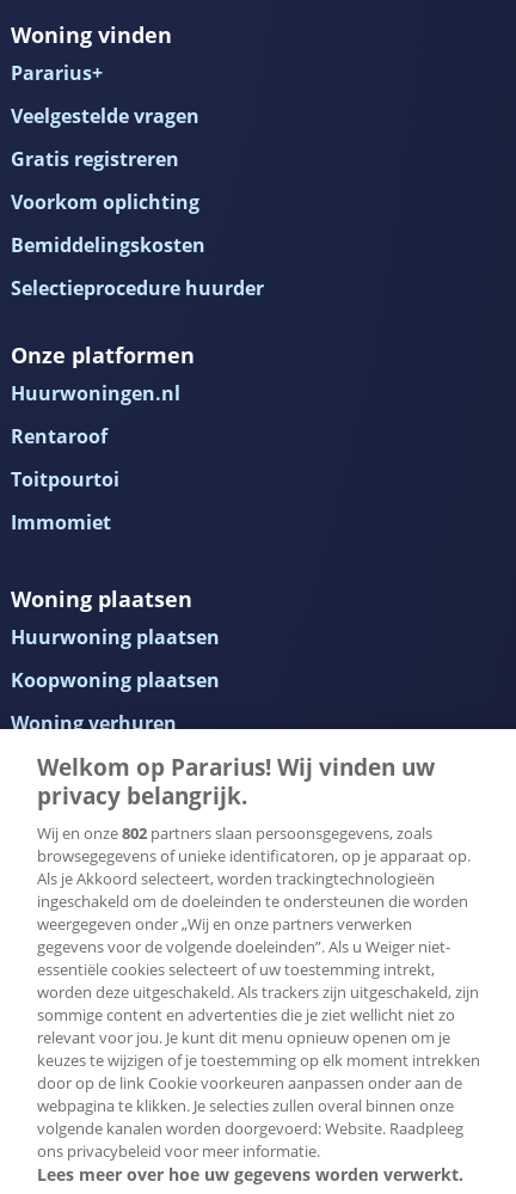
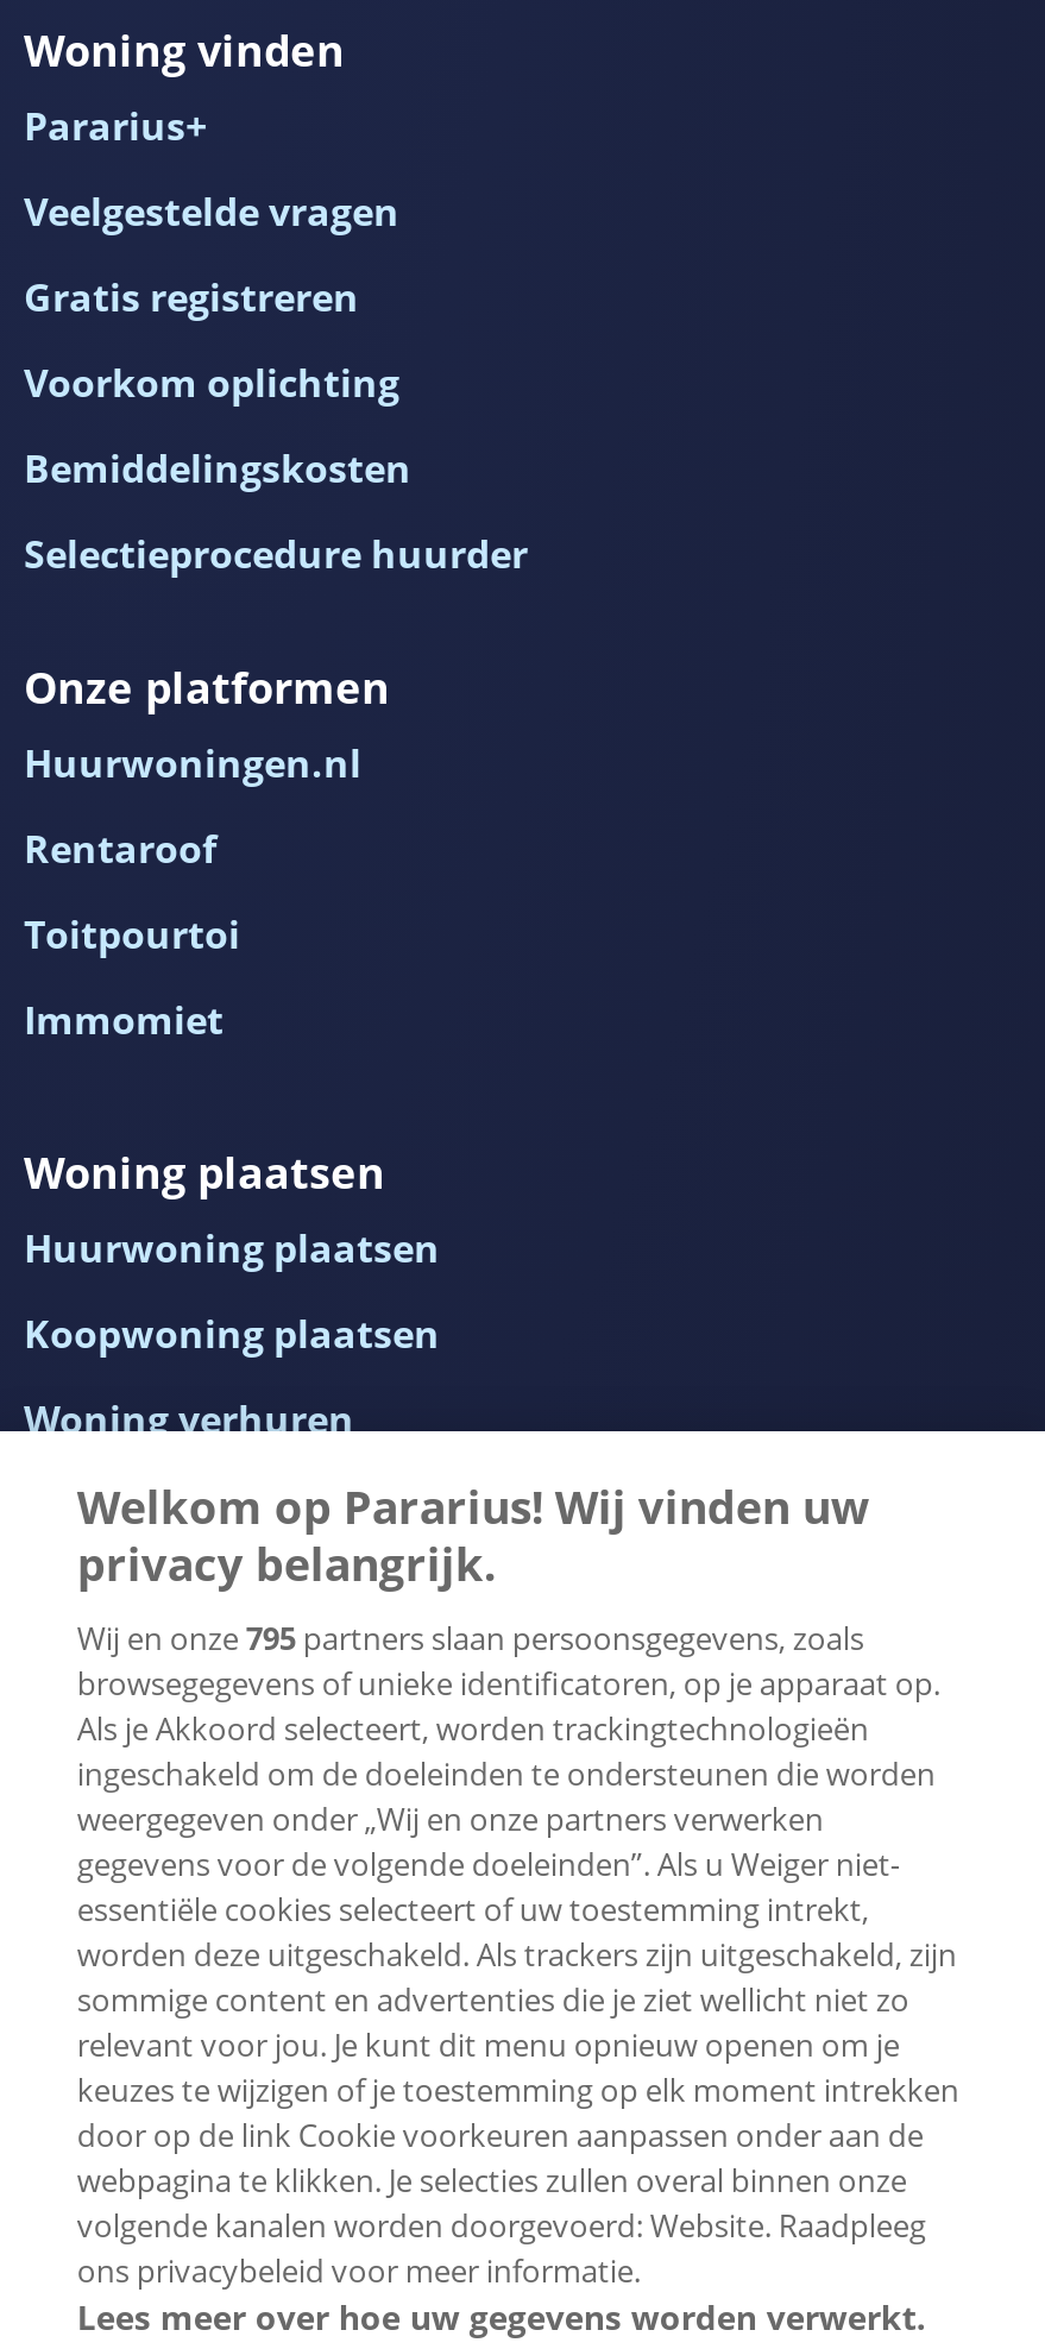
- Wij en onze 802 partners slaan persoonsgegevens, zoals
+ Wij en onze 795 partners slaan persoonsgegevens, zoals
